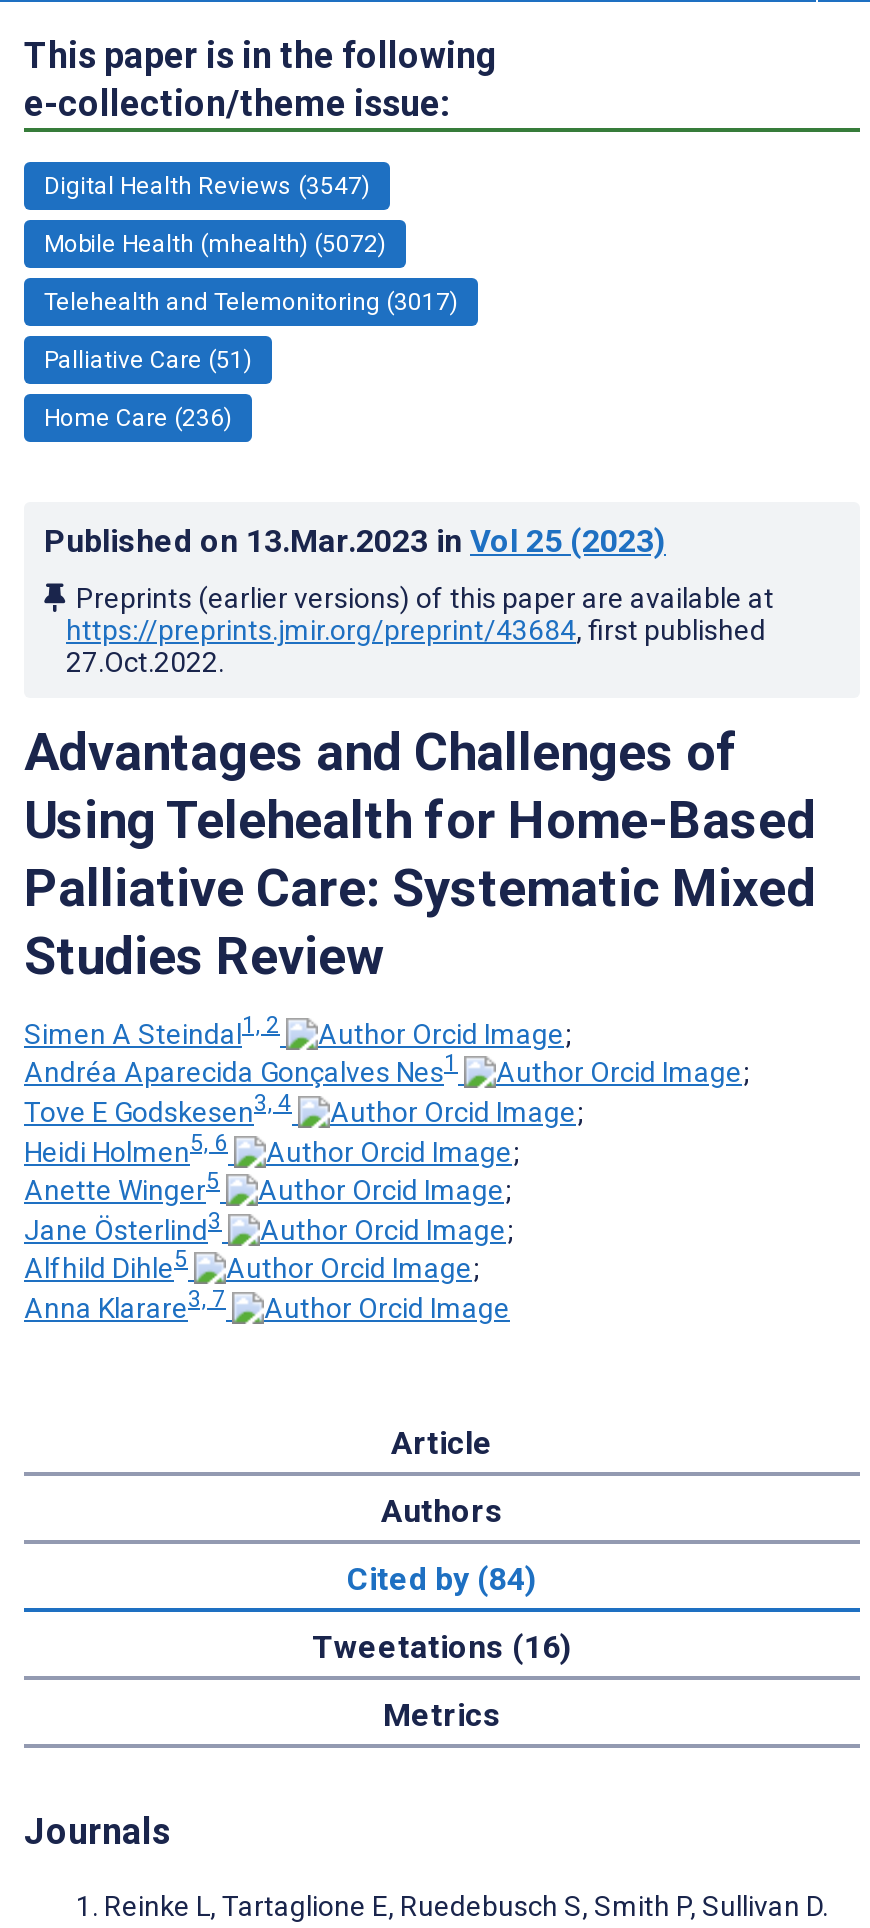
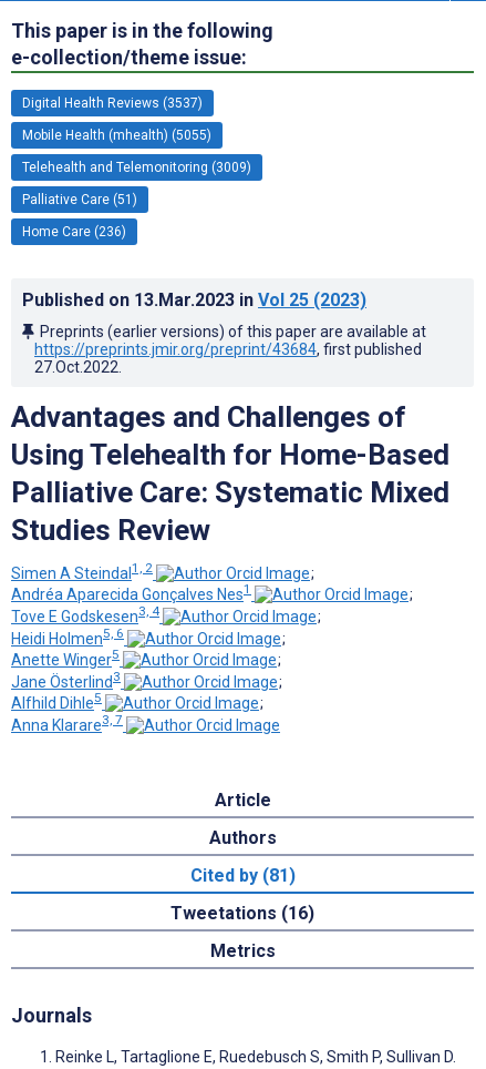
- Digital Health Reviews (3547)
+ Digital Health Reviews (3537)

- Mobile Health (mhealth) (5072)
+ Mobile Health (mhealth) (5055)

- Telehealth and Telemonitoring (3017)
+ Telehealth and Telemonitoring (3009)

- Cited by (84)
+ Cited by (81)
